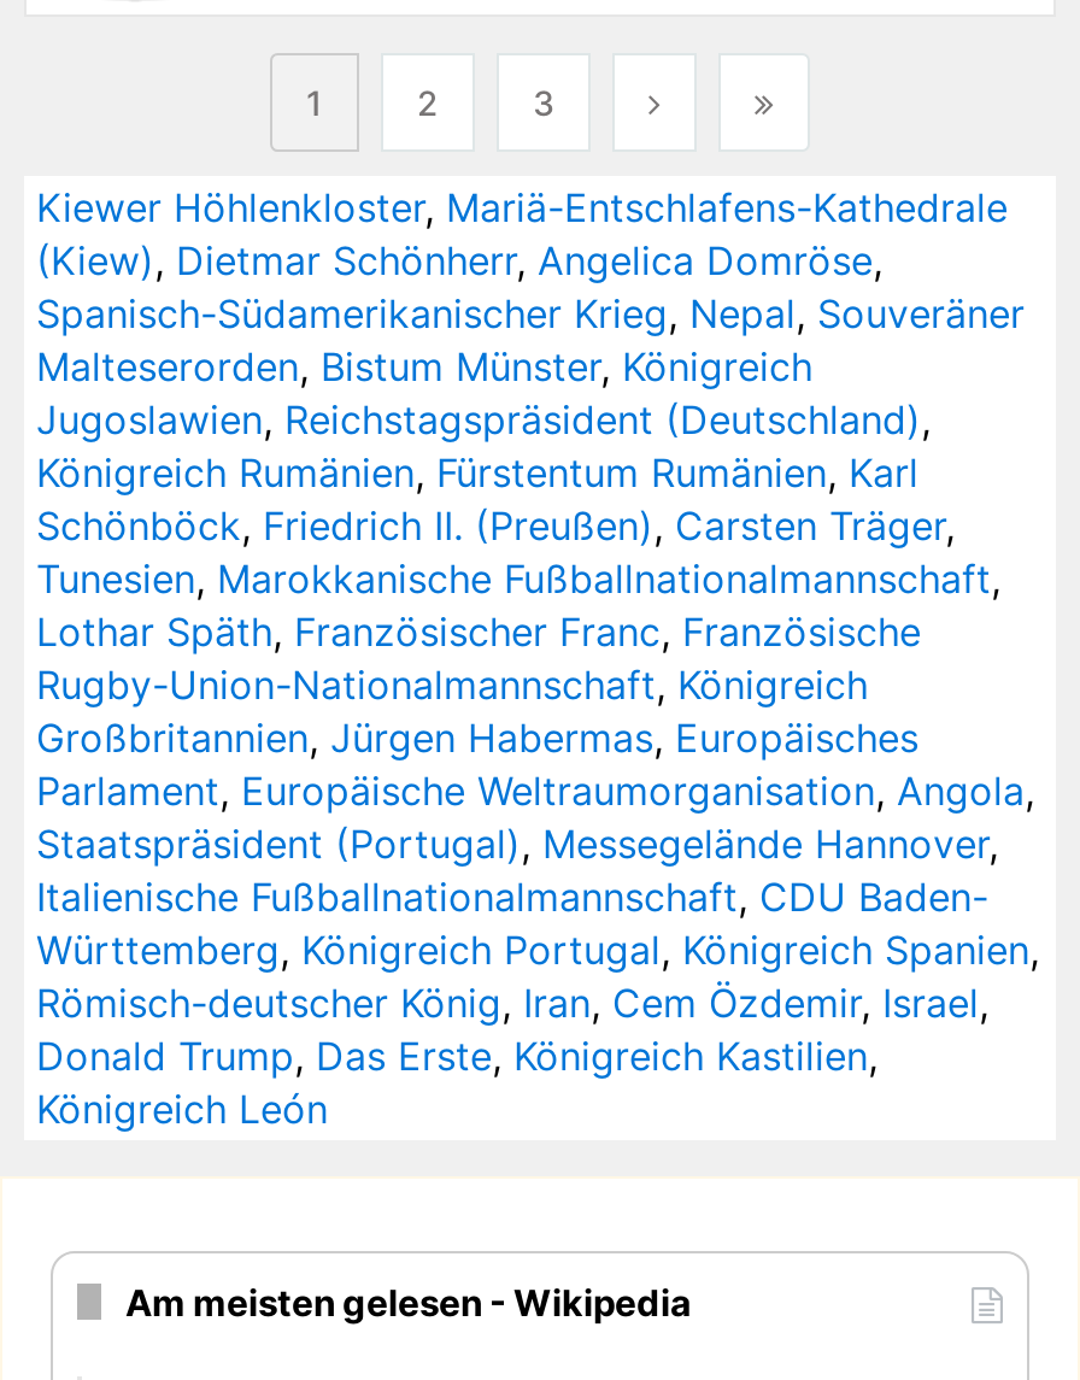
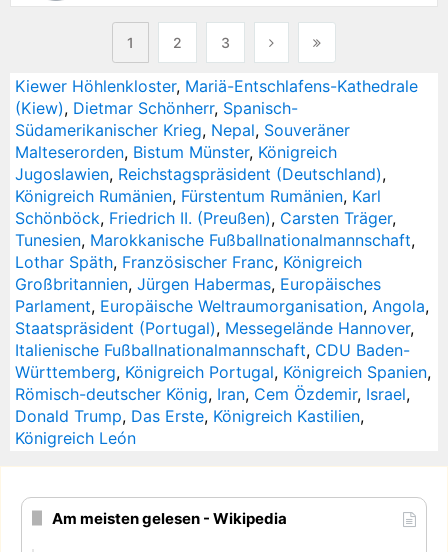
- (Kiew), Dietmar Schönherr, Angelica Domröse,
- Spanisch-Südamerikanischer Krieg, Nepal, Souveräner
+ (Kiew), Dietmar Schönherr, Spanisch-
+ Südamerikanischer Krieg, Nepal, Souveräner

- Lothar Späth, Französischer Franc, Französische
- Rugby-Union-Nationalmannschaft, Königreich
+ Lothar Späth, Französischer Franc, Königreich
